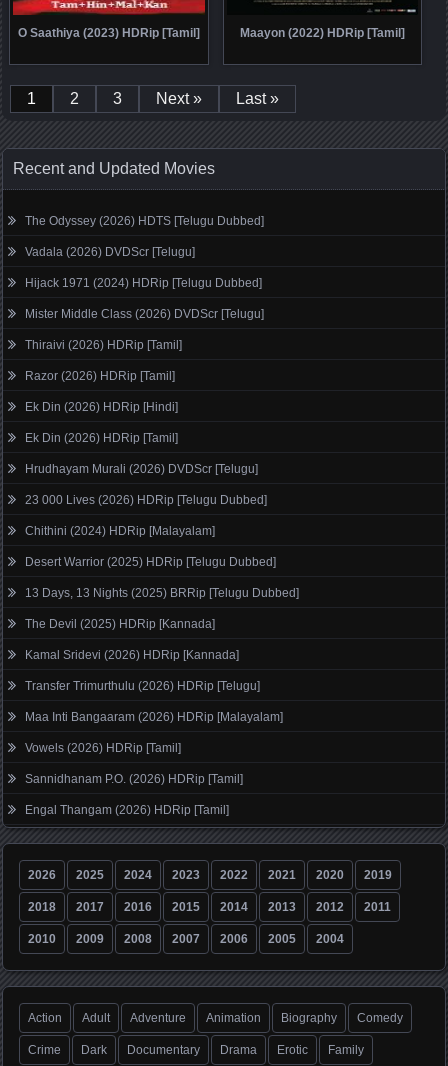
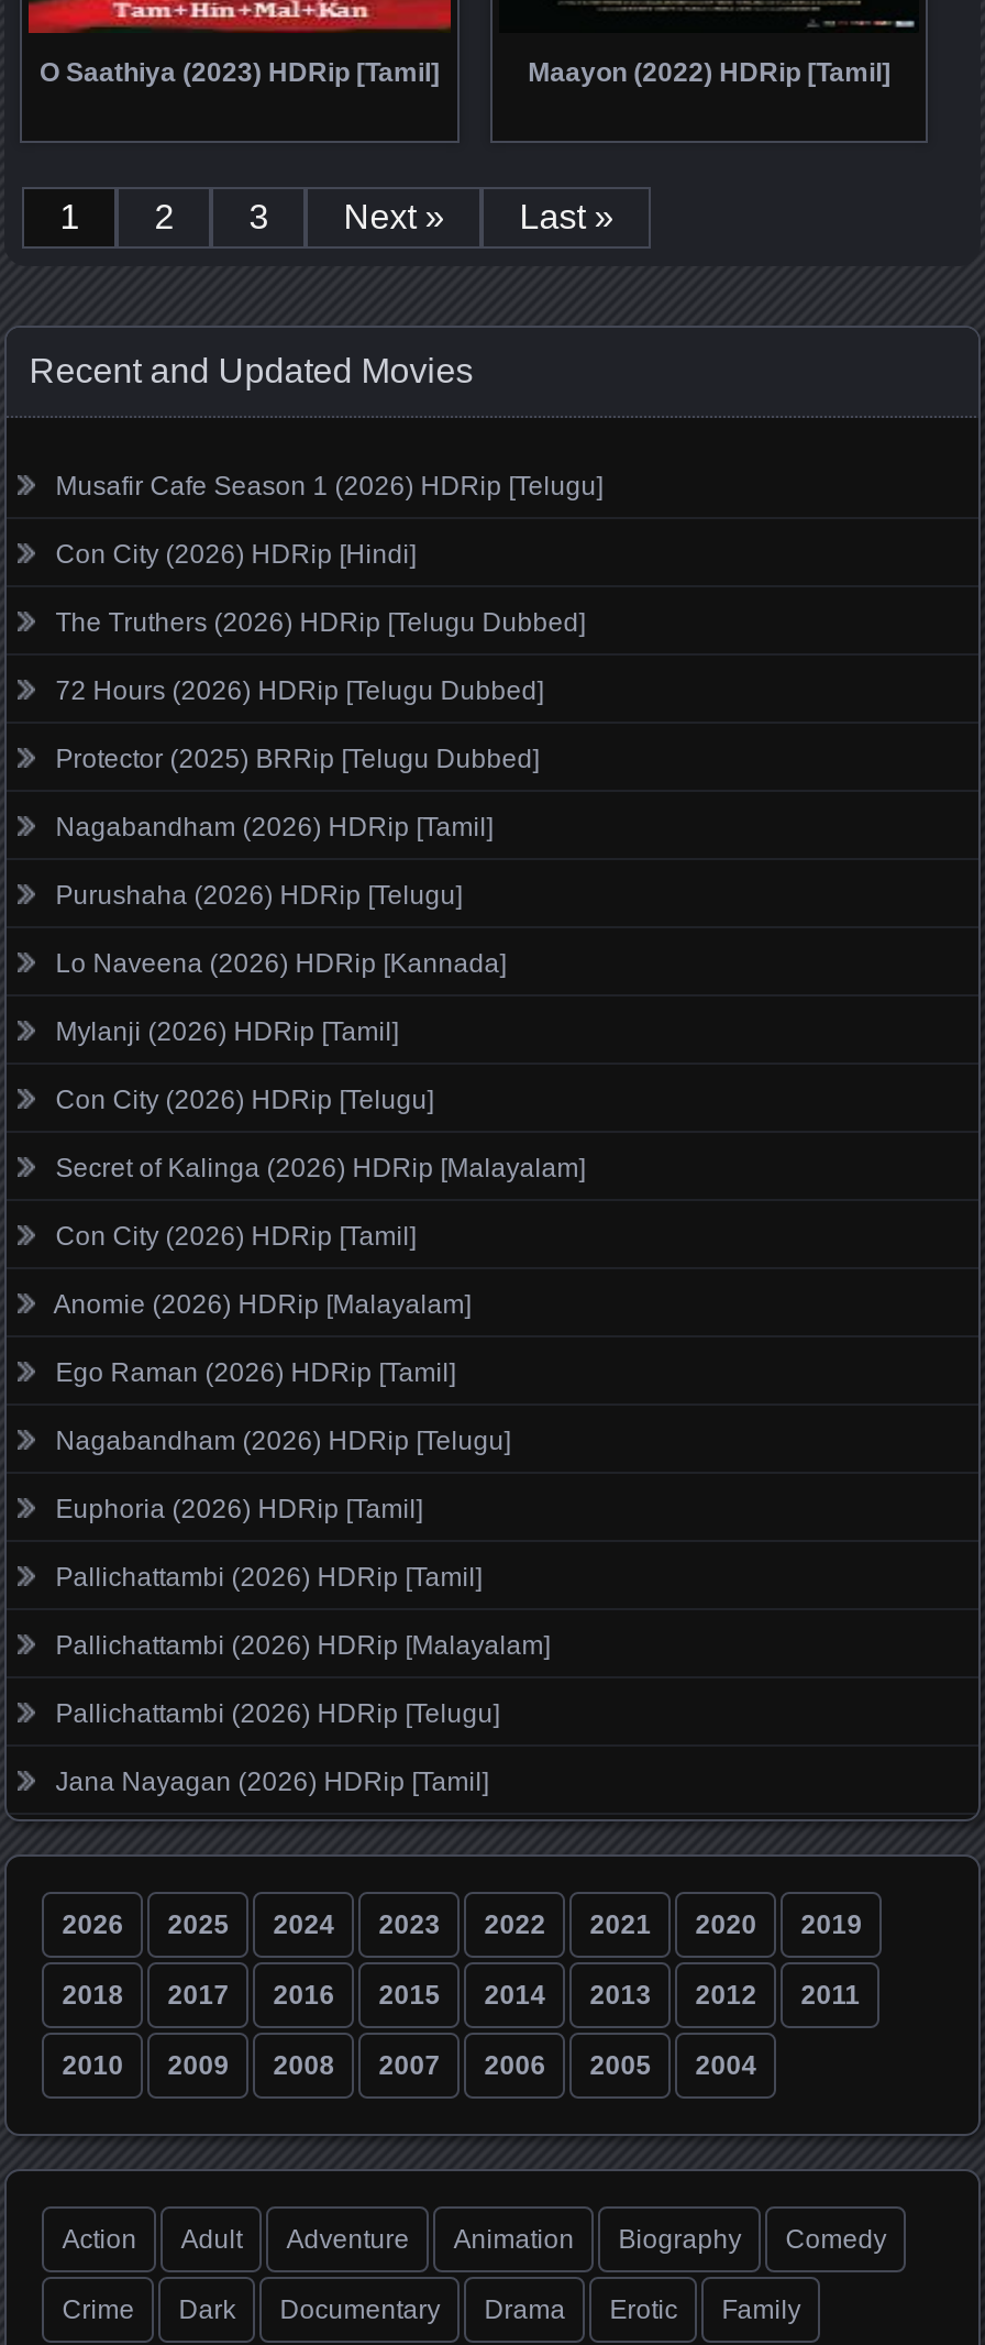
- The Odyssey (2026) HDTS [Telugu Dubbed]
+ Musafir Cafe Season 1 (2026) HDRip [Telugu]

- Vadala (2026) DVDScr [Telugu]
+ Con City (2026) HDRip [Hindi]

- Hijack 1971 (2024) HDRip [Telugu Dubbed]
+ The Truthers (2026) HDRip [Telugu Dubbed]

- Mister Middle Class (2026) DVDScr [Telugu]
+ 72 Hours (2026) HDRip [Telugu Dubbed]

- Thiraivi (2026) HDRip [Tamil]
+ Protector (2025) BRRip [Telugu Dubbed]

- Razor (2026) HDRip [Tamil]
+ Nagabandham (2026) HDRip [Tamil]

- Ek Din (2026) HDRip [Hindi]
+ Purushaha (2026) HDRip [Telugu]

- Ek Din (2026) HDRip [Tamil]
+ Lo Naveena (2026) HDRip [Kannada]

- Hrudhayam Murali (2026) DVDScr [Telugu]
+ Mylanji (2026) HDRip [Tamil]

- 23 000 Lives (2026) HDRip [Telugu Dubbed]
+ Con City (2026) HDRip [Telugu]

- Chithini (2024) HDRip [Malayalam]
+ Secret of Kalinga (2026) HDRip [Malayalam]

- Desert Warrior (2025) HDRip [Telugu Dubbed]
+ Con City (2026) HDRip [Tamil]

- 13 Days, 13 Nights (2025) BRRip [Telugu Dubbed]
+ Anomie (2026) HDRip [Malayalam]

- The Devil (2025) HDRip [Kannada]
+ Ego Raman (2026) HDRip [Tamil]

- Kamal Sridevi (2026) HDRip [Kannada]
+ Nagabandham (2026) HDRip [Telugu]

- Transfer Trimurthulu (2026) HDRip [Telugu]
+ Euphoria (2026) HDRip [Tamil]

- Maa Inti Bangaaram (2026) HDRip [Malayalam]
+ Pallichattambi (2026) HDRip [Tamil]

- Vowels (2026) HDRip [Tamil]
+ Pallichattambi (2026) HDRip [Malayalam]

- Sannidhanam P.O. (2026) HDRip [Tamil]
+ Pallichattambi (2026) HDRip [Telugu]

- Engal Thangam (2026) HDRip [Tamil]
+ Jana Nayagan (2026) HDRip [Tamil]
